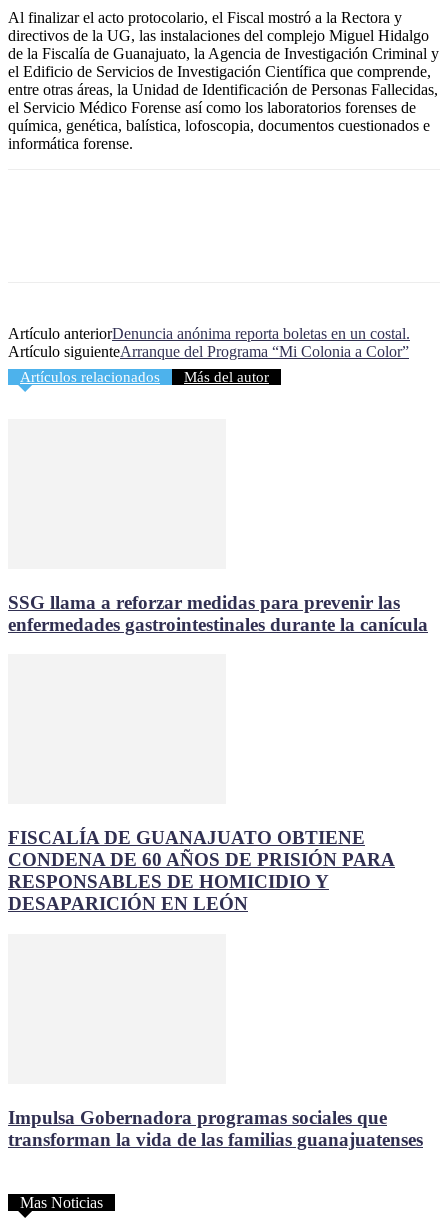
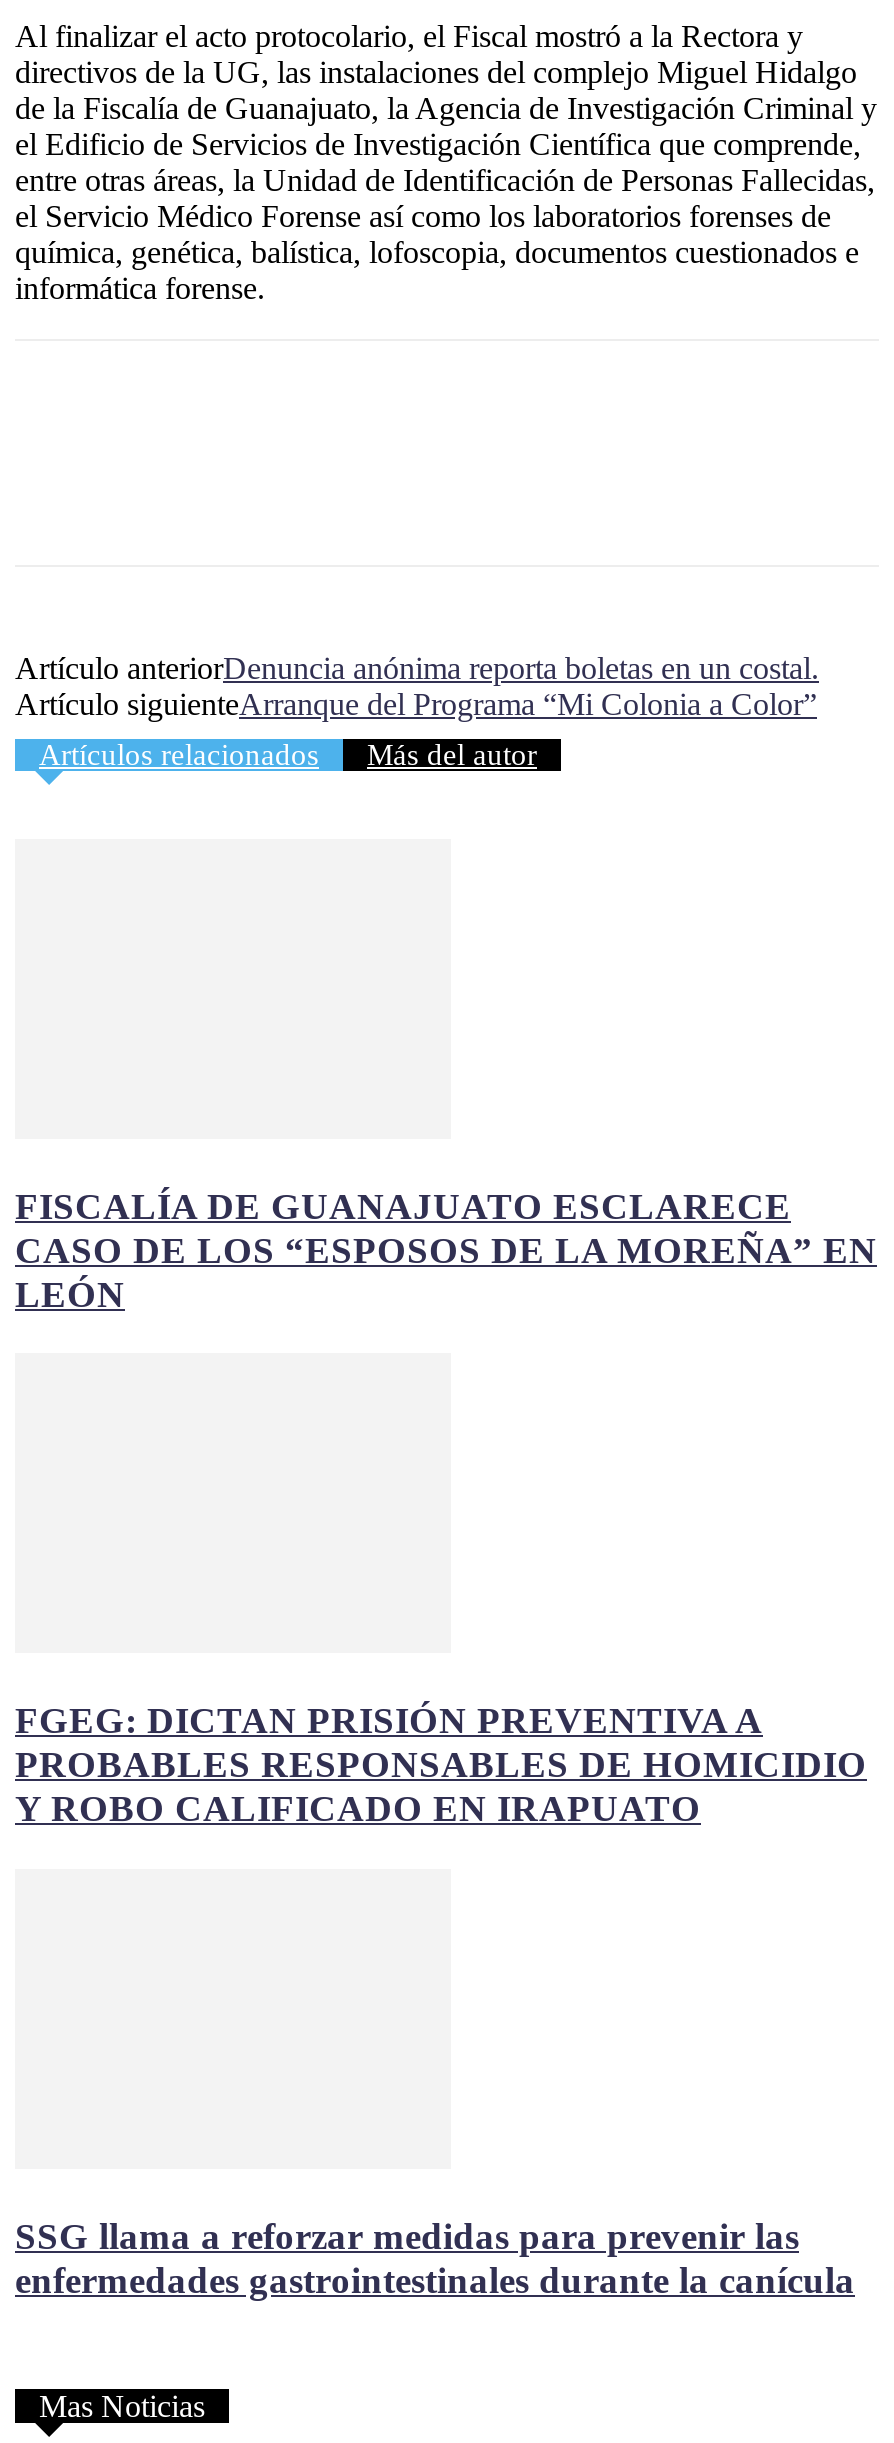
+ FISCALÍA DE GUANAJUATO ESCLARECE
+ CASO DE LOS “ESPOSOS DE LA MOREÑA” EN
+ LEÓN

+ FGEG: DICTAN PRISIÓN PREVENTIVA A
+ PROBABLES RESPONSABLES DE HOMICIDIO
+ Y ROBO CALIFICADO EN IRAPUATO

moved down: SSG llama a reforzar medidas para prevenir las | enfermedades gastrointestinales durante la canícula

- FISCALÍA DE GUANAJUATO OBTIENE
- CONDENA DE 60 AÑOS DE PRISIÓN PARA
- RESPONSABLES DE HOMICIDIO Y
- DESAPARICIÓN EN LEÓN

- Impulsa Gobernadora programas sociales que
- transforman la vida de las familias guanajuatenses
